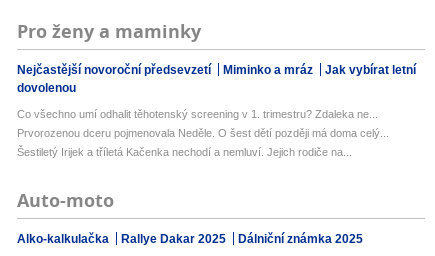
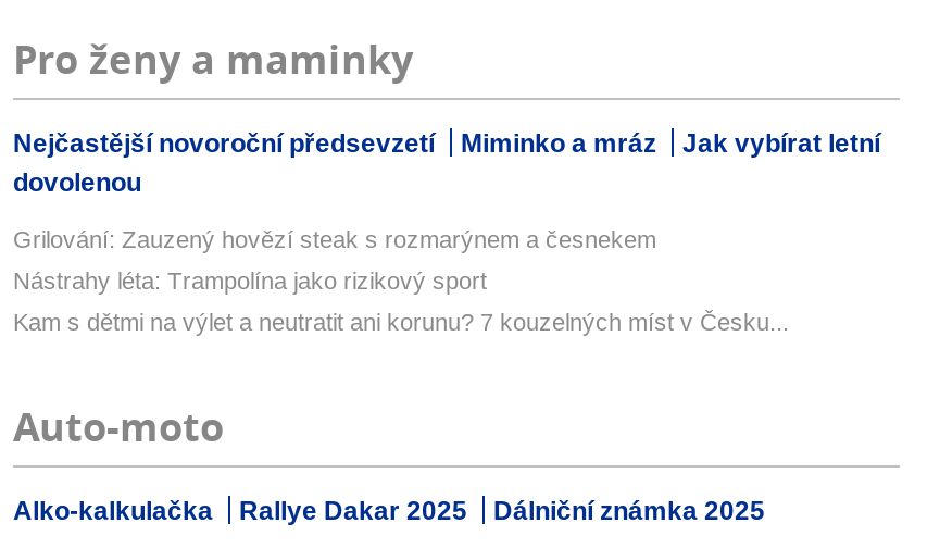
- Co všechno umí odhalit těhotenský screening v 1. trimestru? Zdaleka ne...
+ Grilování: Zauzený hovězí steak s rozmarýnem a česnekem

- Prvorozenou dceru pojmenovala Neděle. O šest dětí později má doma celý...
+ Nástrahy léta: Trampolína jako rizikový sport

- Šestiletý Irijek a tříletá Kačenka nechodí a nemluví. Jejich rodiče na...
+ Kam s dětmi na výlet a neutratit ani korunu? 7 kouzelných míst v Česku...
